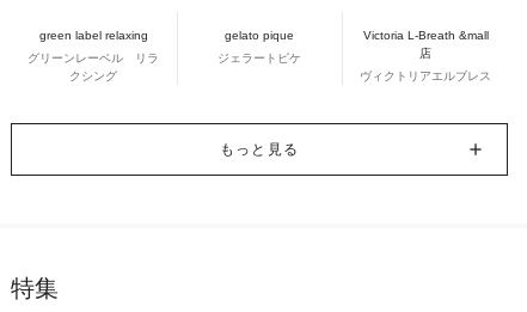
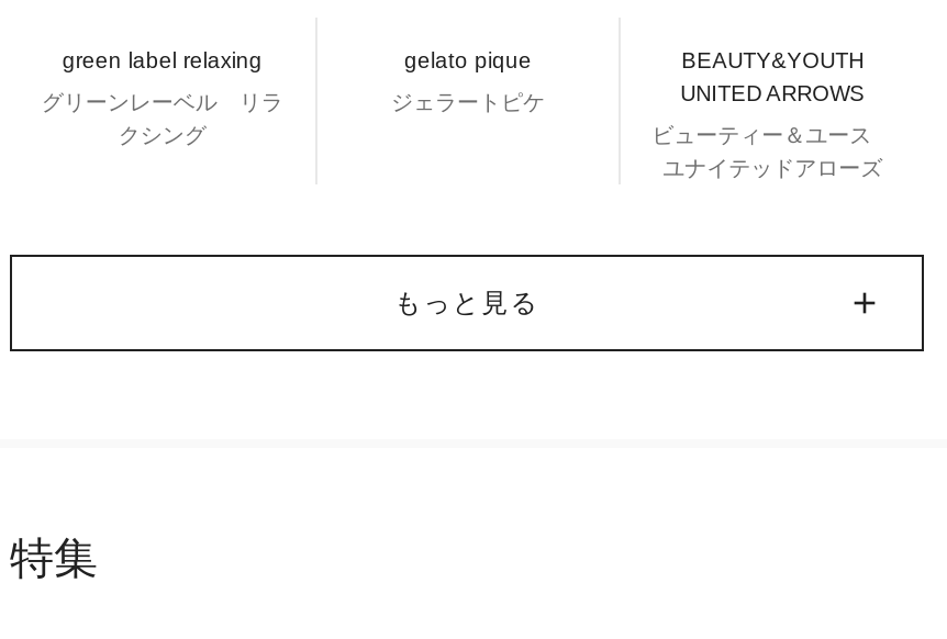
- Victoria L-Breath &mall
- 店
+ BEAUTY&YOUTH
+ UNITED ARROWS

- ヴィクトリアエルブレス
+ ビューティー＆ユース
+ ユナイテッドアローズ
